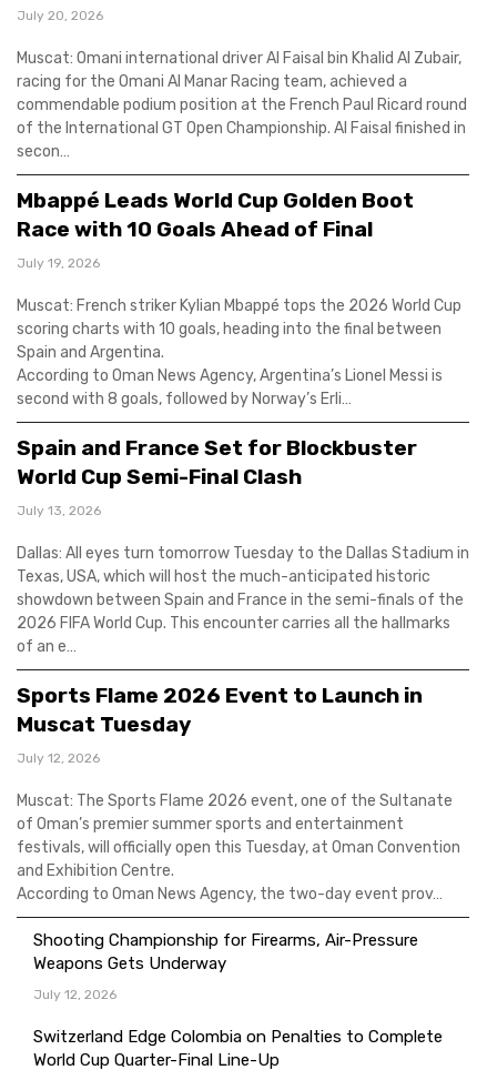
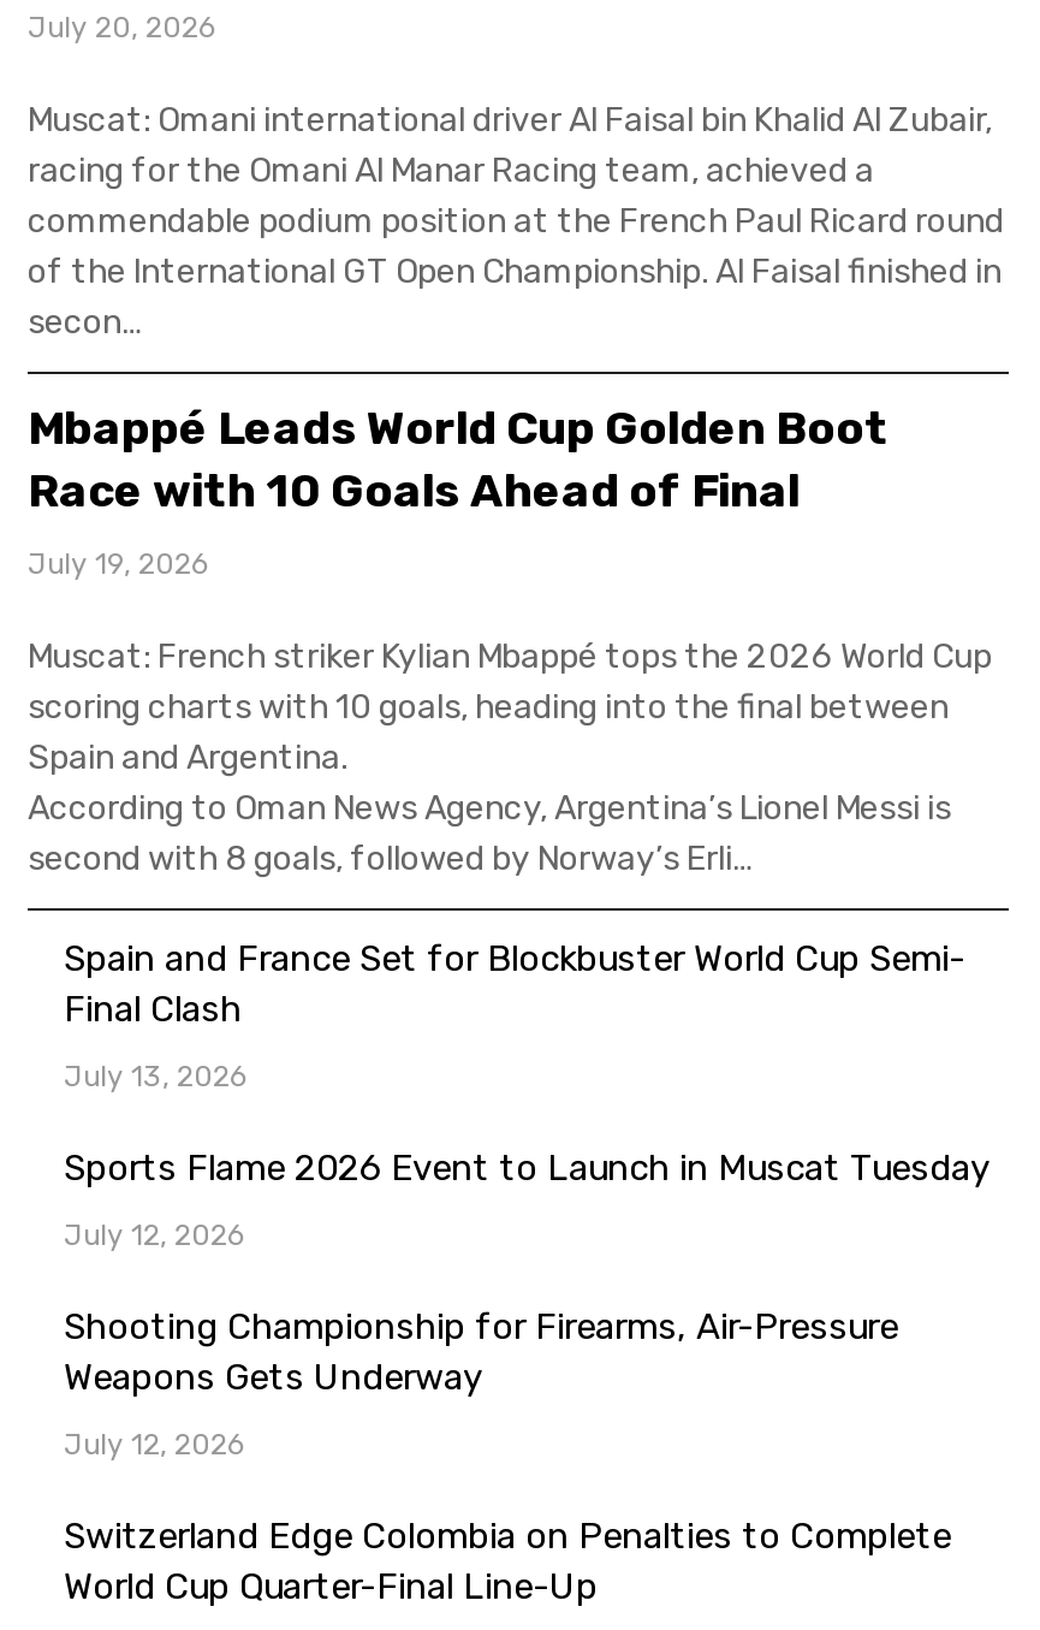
- Dallas: All eyes turn tomorrow Tuesday to the Dallas Stadium in
- Texas, USA, which will host the much-anticipated historic
- showdown between Spain and France in the semi-finals of the
- 2026 FIFA World Cup. This encounter carries all the hallmarks
- of an e…
- Sports Flame 2026 Event to Launch in
- Muscat Tuesday
+ Sports Flame 2026 Event to Launch in Muscat Tuesday

- Muscat: The Sports Flame 2026 event, one of the Sultanate
- of Oman’s premier summer sports and entertainment
- festivals, will officially open this Tuesday, at Oman Convention
- and Exhibition Centre.
- According to Oman News Agency, the two-day event prov…
